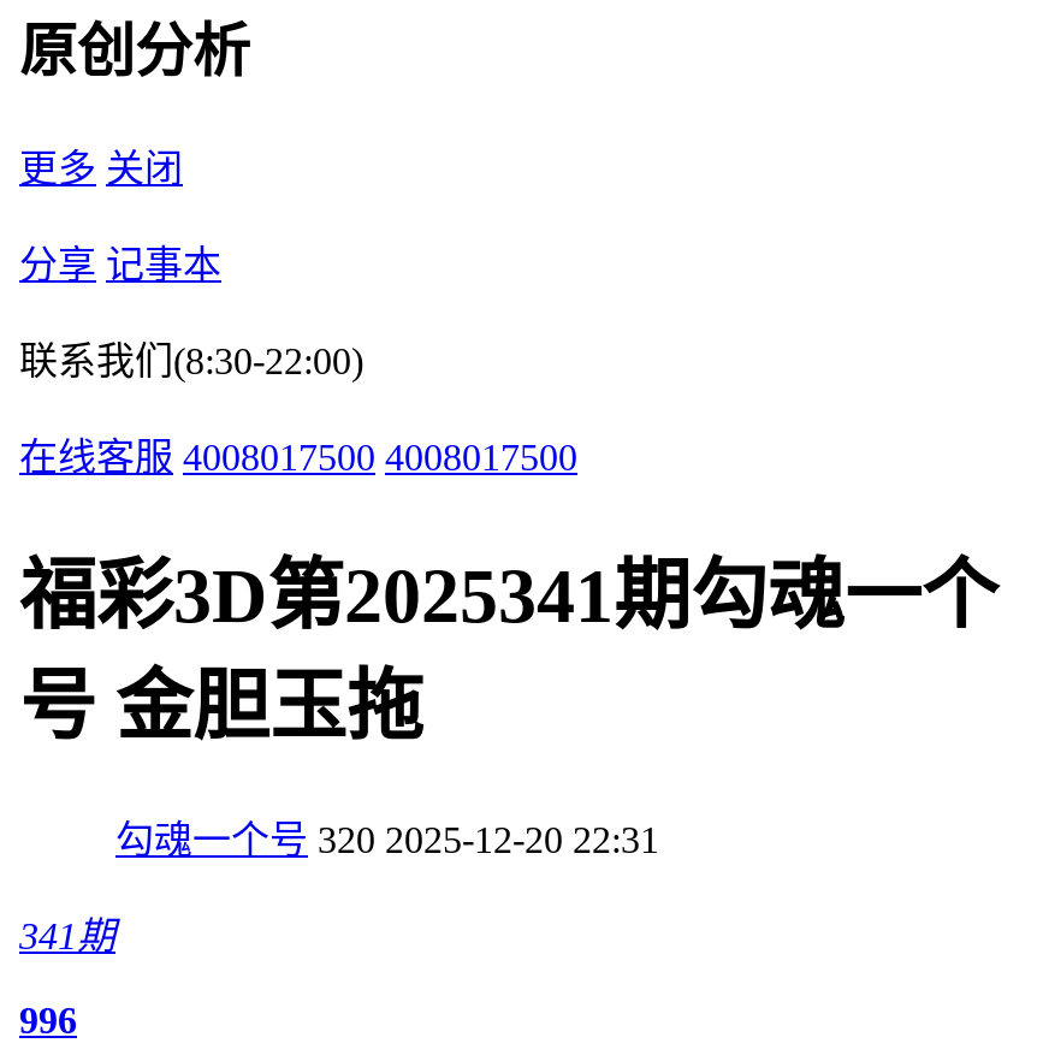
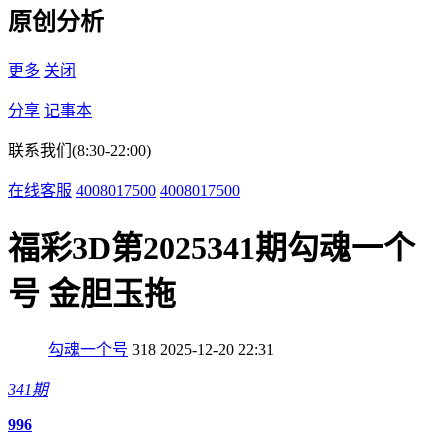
- 勾魂一个号 320 2025-12-20 22:31
+ 勾魂一个号 318 2025-12-20 22:31
